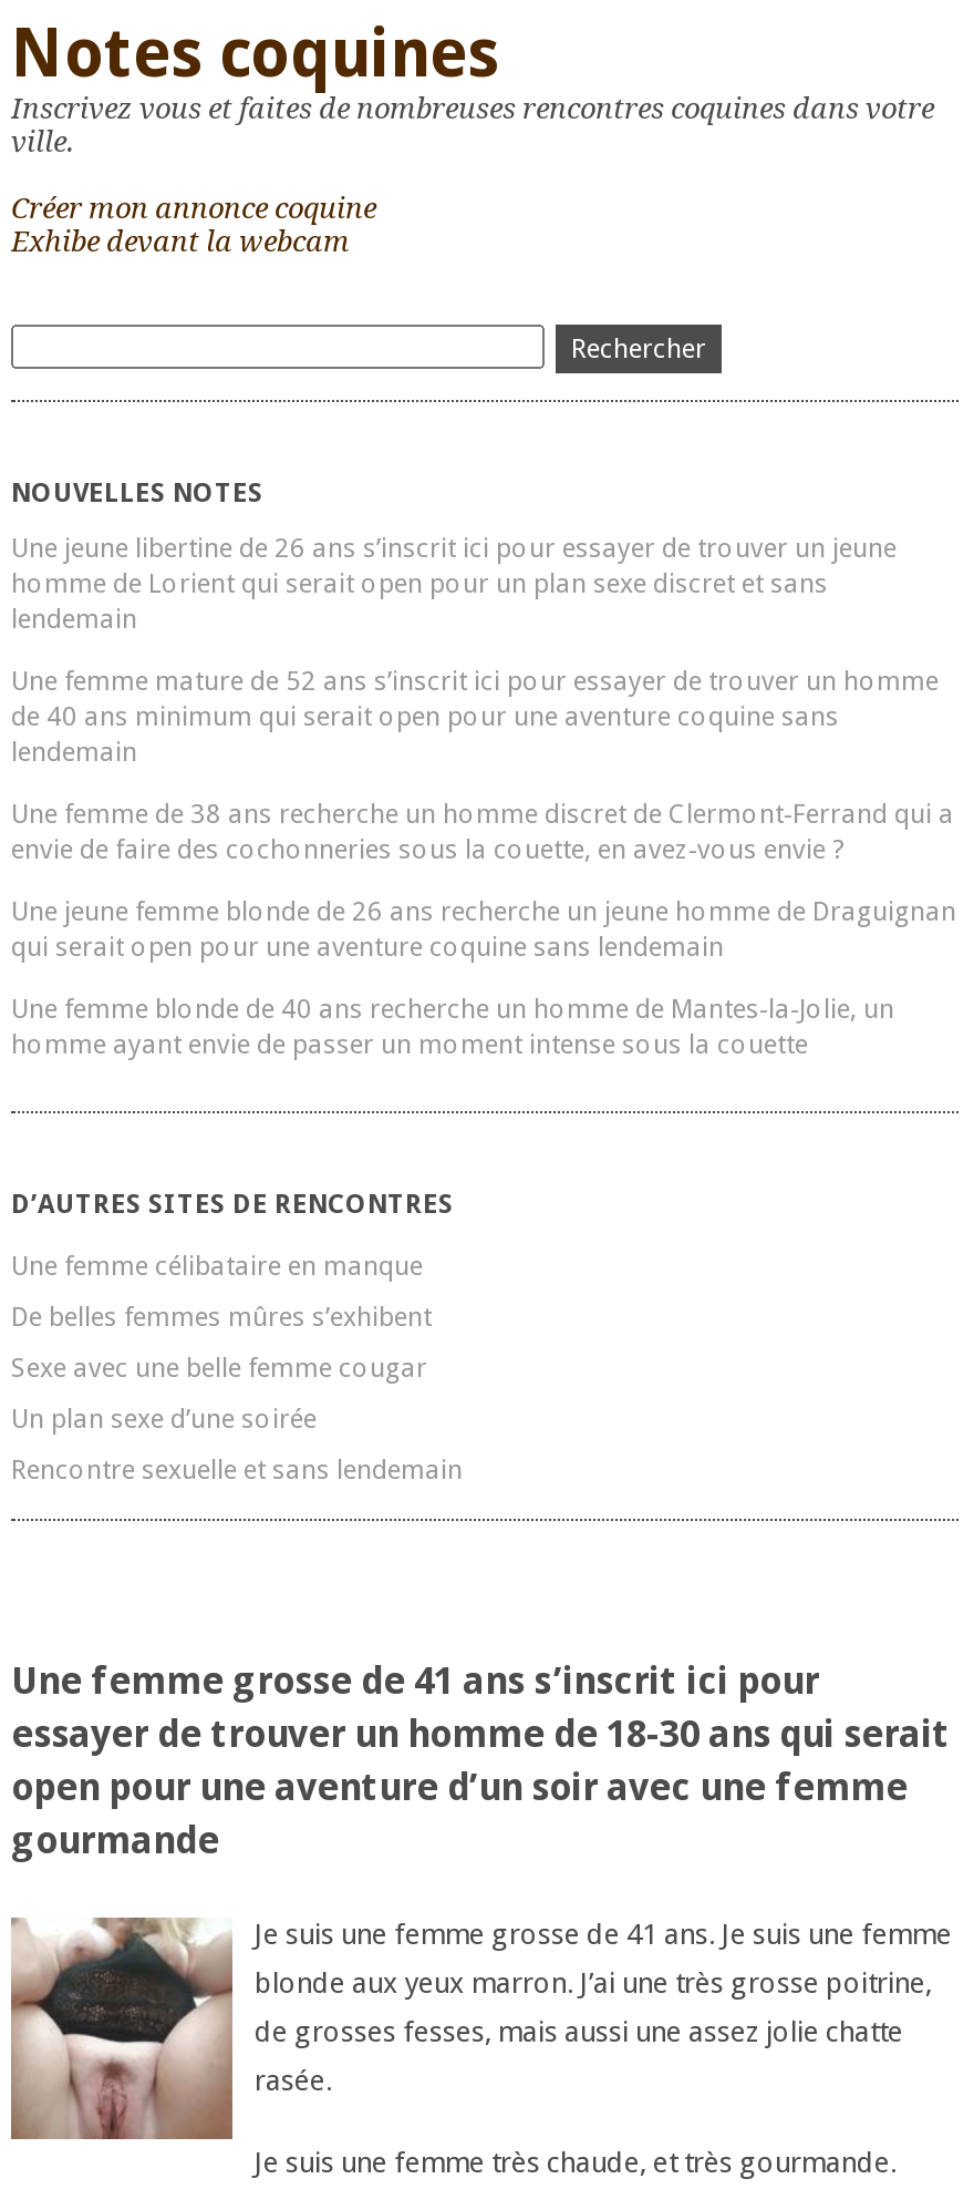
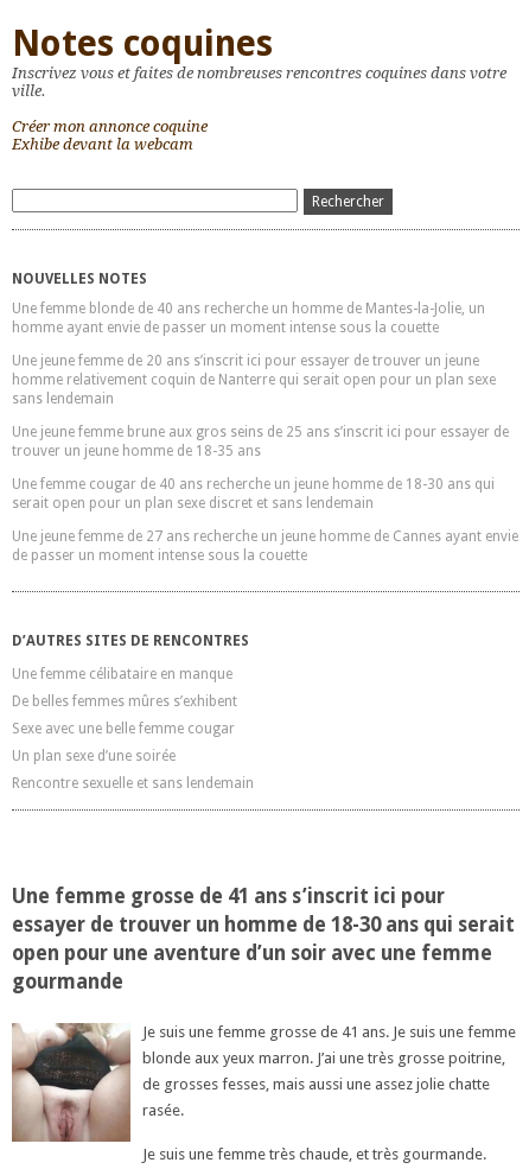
- Une jeune libertine de 26 ans s’inscrit ici pour essayer de trouver un jeune
- homme de Lorient qui serait open pour un plan sexe discret et sans
- lendemain
- Une femme mature de 52 ans s’inscrit ici pour essayer de trouver un homme
- de 40 ans minimum qui serait open pour une aventure coquine sans
- lendemain
- Une femme de 38 ans recherche un homme discret de Clermont-Ferrand qui a
- envie de faire des cochonneries sous la couette, en avez-vous envie ?
- Une jeune femme blonde de 26 ans recherche un jeune homme de Draguignan
- qui serait open pour une aventure coquine sans lendemain

moved up: Une femme blonde de 40 ans recherche un homme de Mantes-la-Jolie, un | homme ayant envie de passer un moment intense sous la couette

+ Une jeune femme de 20 ans s’inscrit ici pour essayer de trouver un jeune
+ homme relativement coquin de Nanterre qui serait open pour un plan sexe
+ sans lendemain
+ Une jeune femme brune aux gros seins de 25 ans s’inscrit ici pour essayer de
+ trouver un jeune homme de 18-35 ans
+ Une femme cougar de 40 ans recherche un jeune homme de 18-30 ans qui
+ serait open pour un plan sexe discret et sans lendemain
+ Une jeune femme de 27 ans recherche un jeune homme de Cannes ayant envie
+ de passer un moment intense sous la couette
